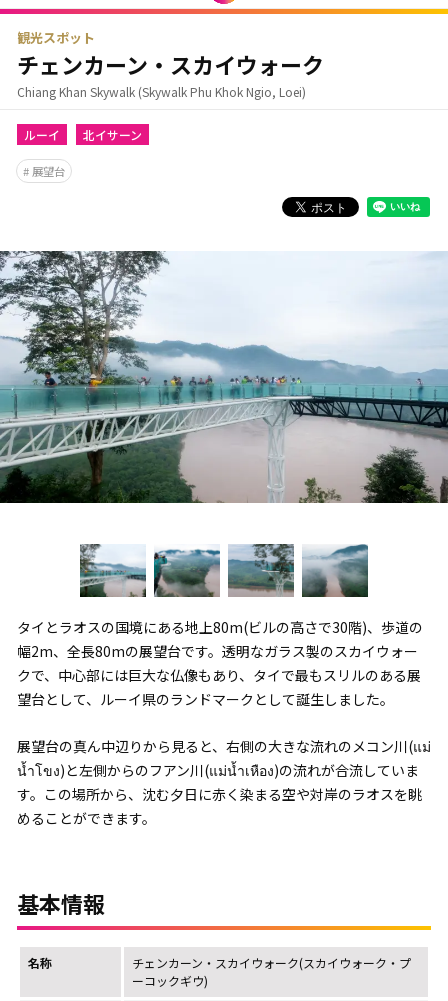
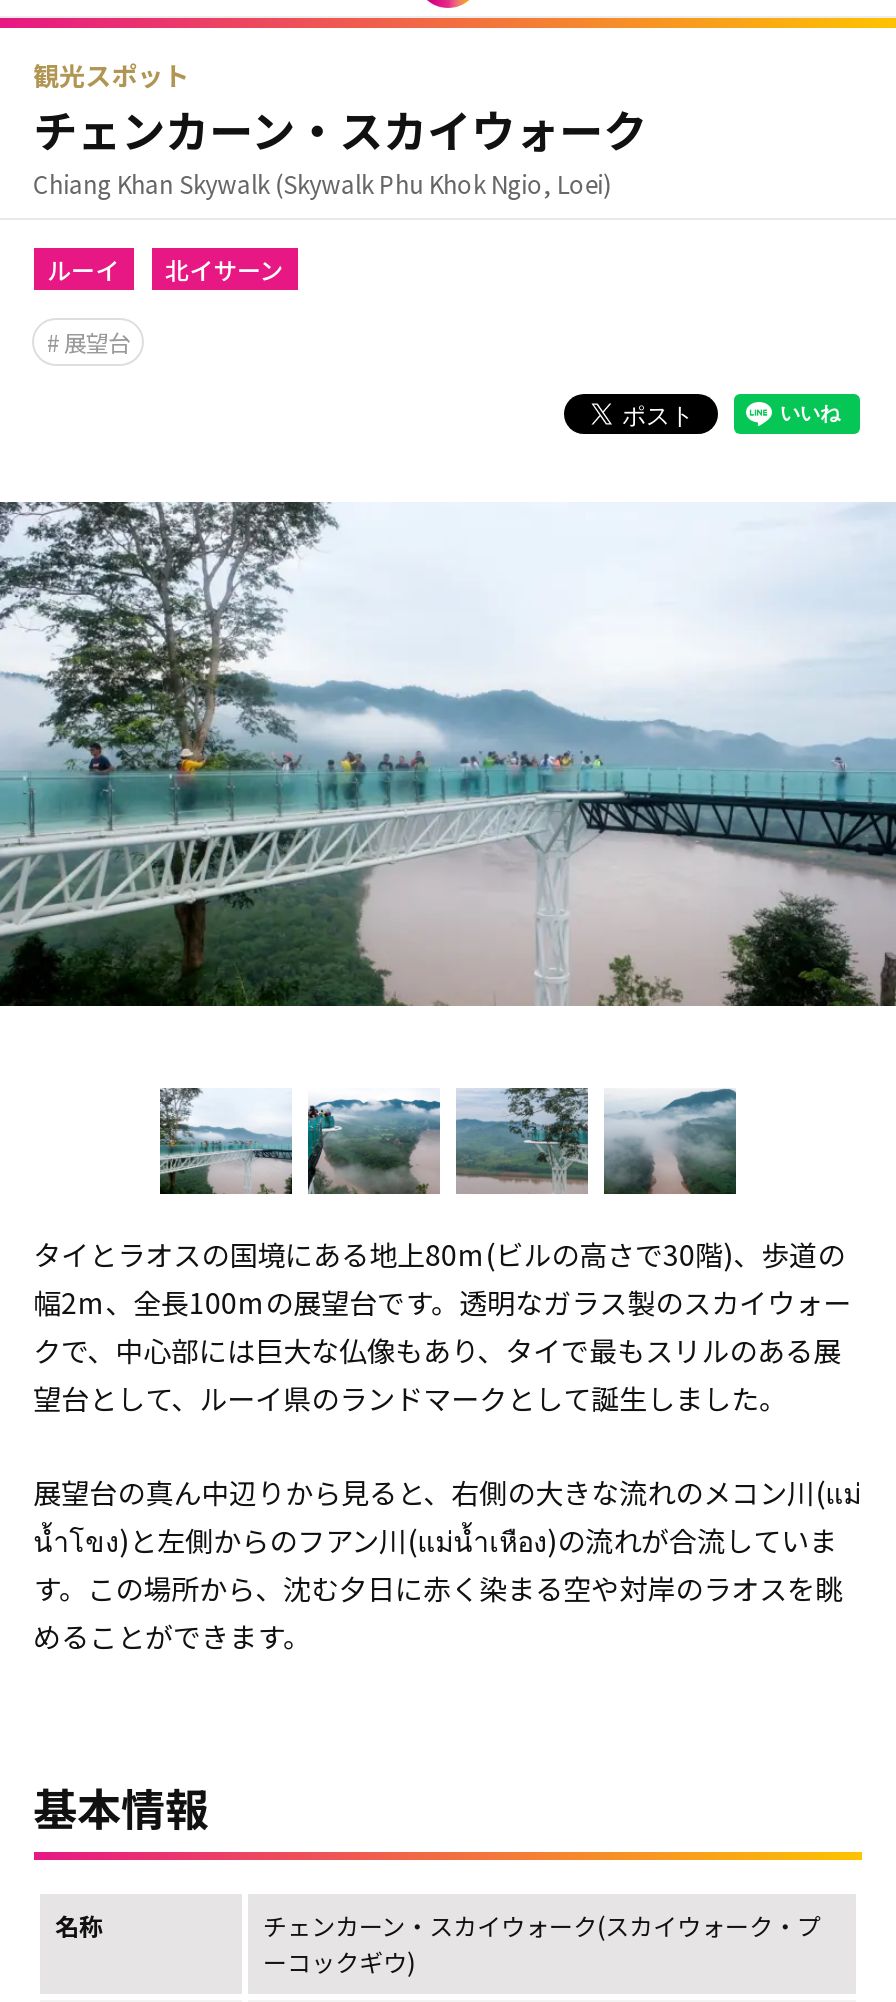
- 幅2m、全長80mの展望台です。透明なガラス製のスカイウォー
+ 幅2m、全長100mの展望台です。透明なガラス製のスカイウォー
